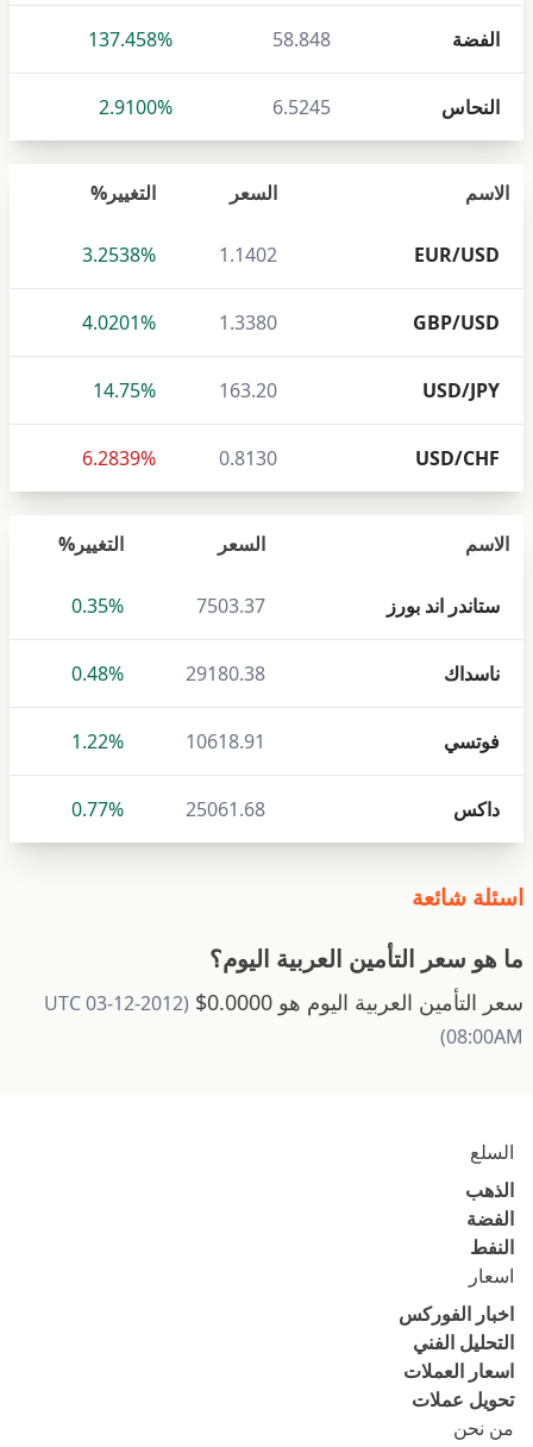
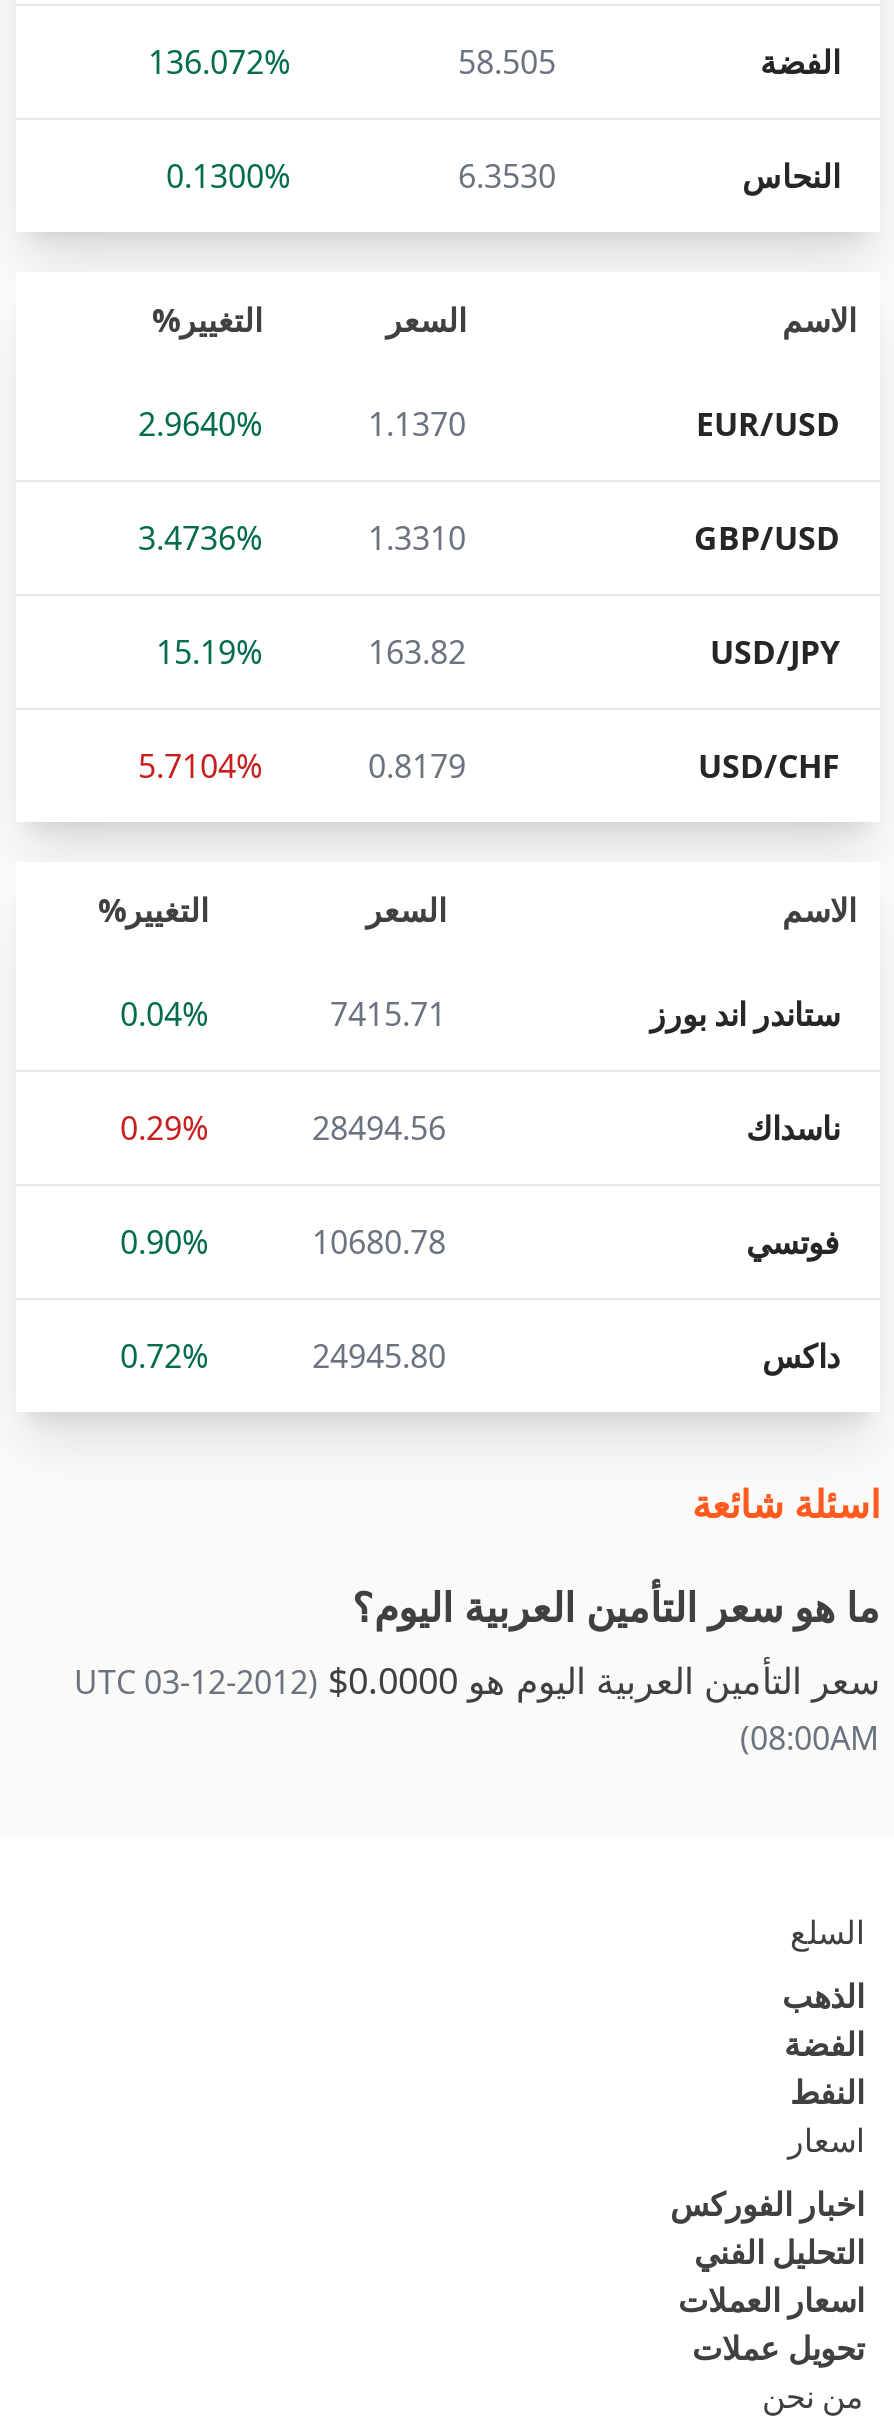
- 137.458%
+ 136.072%

- 58.848
+ 58.505

- 2.9100%
+ 0.1300%

- 6.5245
+ 6.3530

- 3.2538%
+ 2.9640%

- 1.1402
+ 1.1370

- 4.0201%
+ 3.4736%

- 1.3380
+ 1.3310

- 14.75%
+ 15.19%

- 163.20
+ 163.82

- 6.2839%
+ 5.7104%

- 0.8130
+ 0.8179

- 0.35%
+ 0.04%

- 7503.37
+ 7415.71

- 0.48%
+ 0.29%

- 29180.38
+ 28494.56

- 1.22%
+ 0.90%

- 10618.91
+ 10680.78

- 0.77%
+ 0.72%

- 25061.68
+ 24945.80
